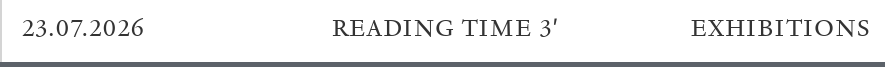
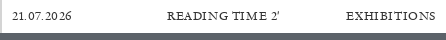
- 23.07.2026
- READING TIME 3′
+ 21.07.2026
+ READING TIME 2′
